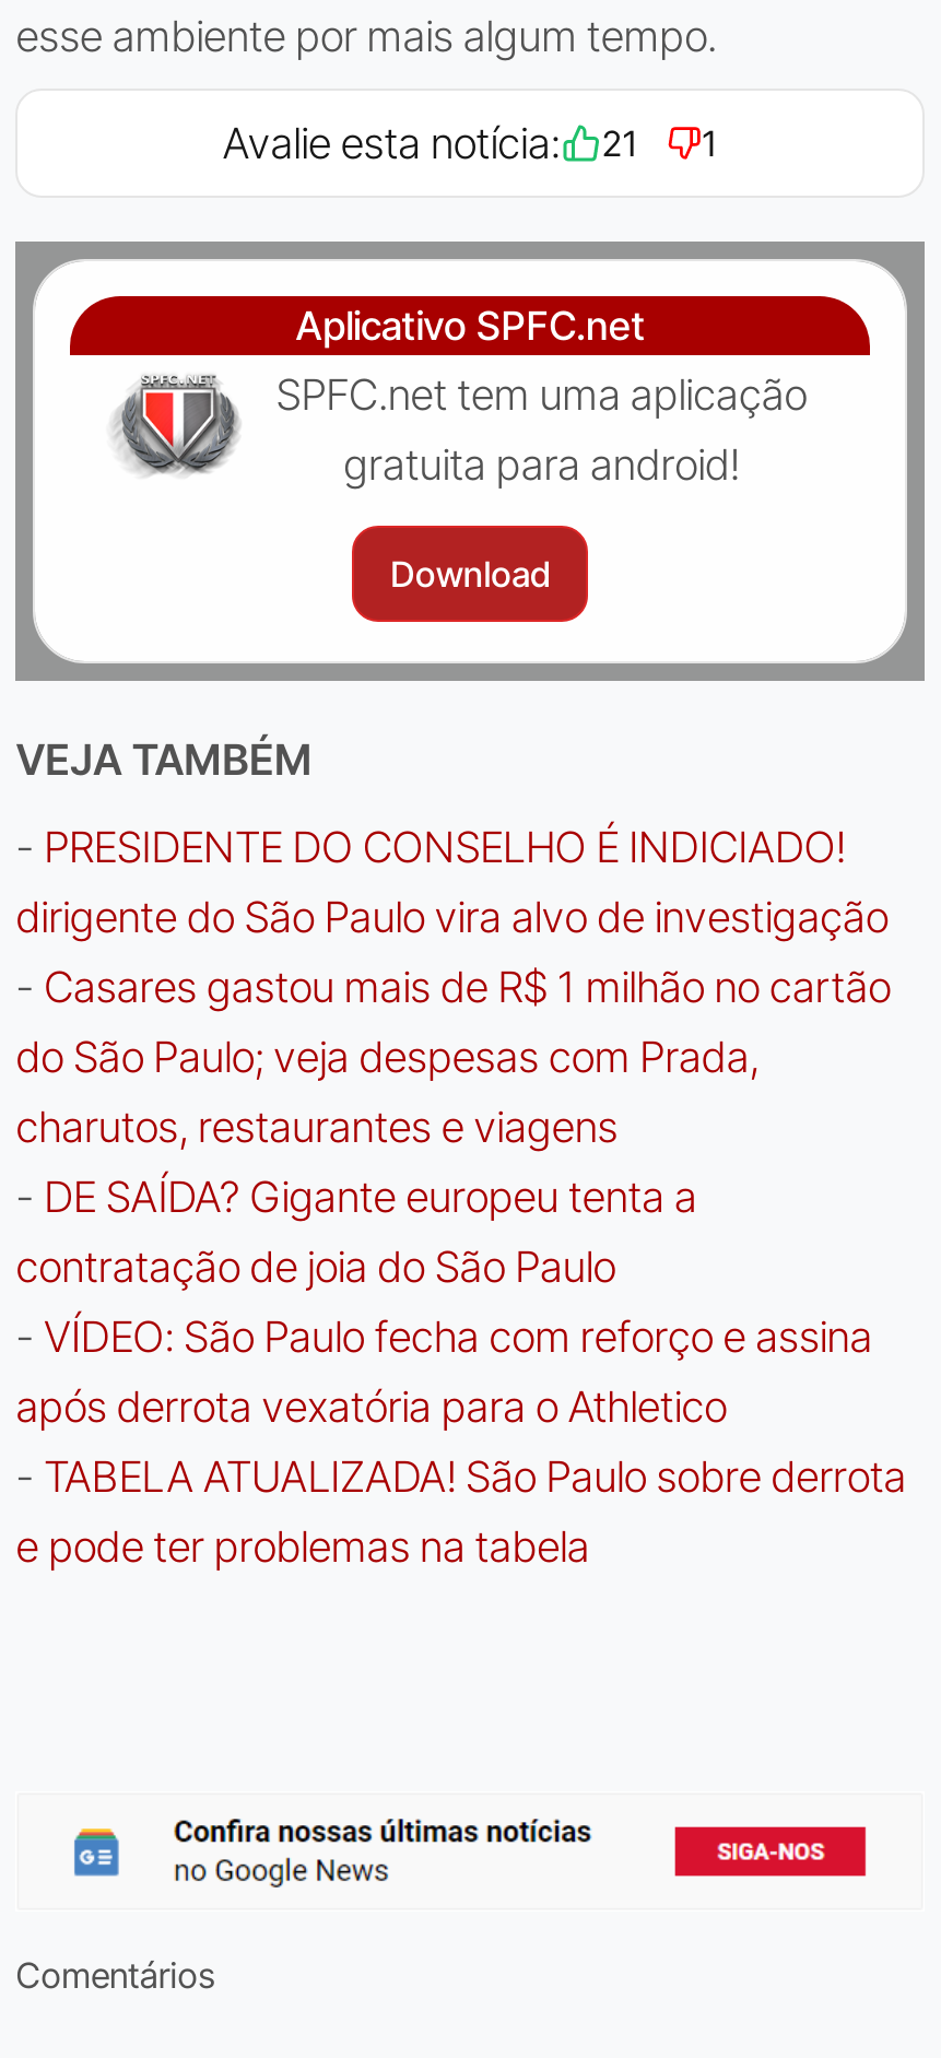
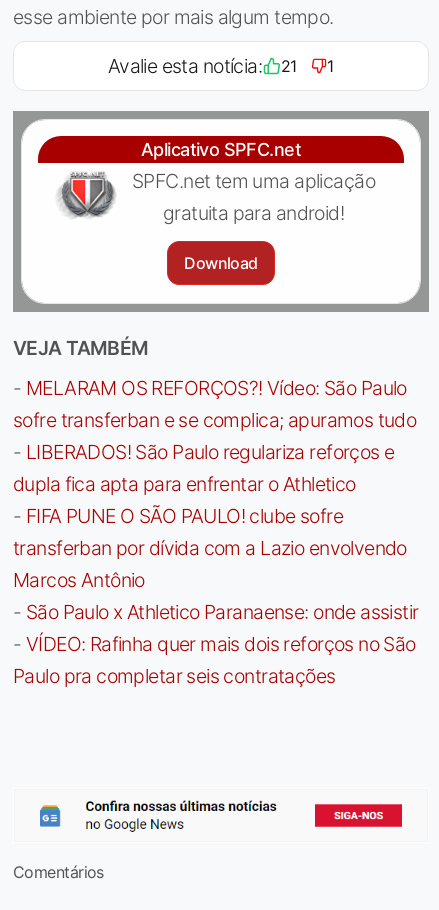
- - PRESIDENTE DO CONSELHO É INDICIADO!
- dirigente do São Paulo vira alvo de investigação
- - Casares gastou mais de R$ 1 milhão no cartão
- do São Paulo; veja despesas com Prada,
- charutos, restaurantes e viagens
- - DE SAÍDA? Gigante europeu tenta a
- contratação de joia do São Paulo
- - VÍDEO: São Paulo fecha com reforço e assina
- após derrota vexatória para o Athletico
- - TABELA ATUALIZADA! São Paulo sobre derrota
- e pode ter problemas na tabela
+ - MELARAM OS REFORÇOS?! Vídeo: São Paulo
+ sofre transferban e se complica; apuramos tudo
+ - LIBERADOS! São Paulo regulariza reforços e
+ dupla fica apta para enfrentar o Athletico
+ - FIFA PUNE O SÃO PAULO! clube sofre
+ transferban por dívida com a Lazio envolvendo
+ Marcos Antônio
+ - São Paulo x Athletico Paranaense: onde assistir
+ - VÍDEO: Rafinha quer mais dois reforços no São
+ Paulo pra completar seis contratações
